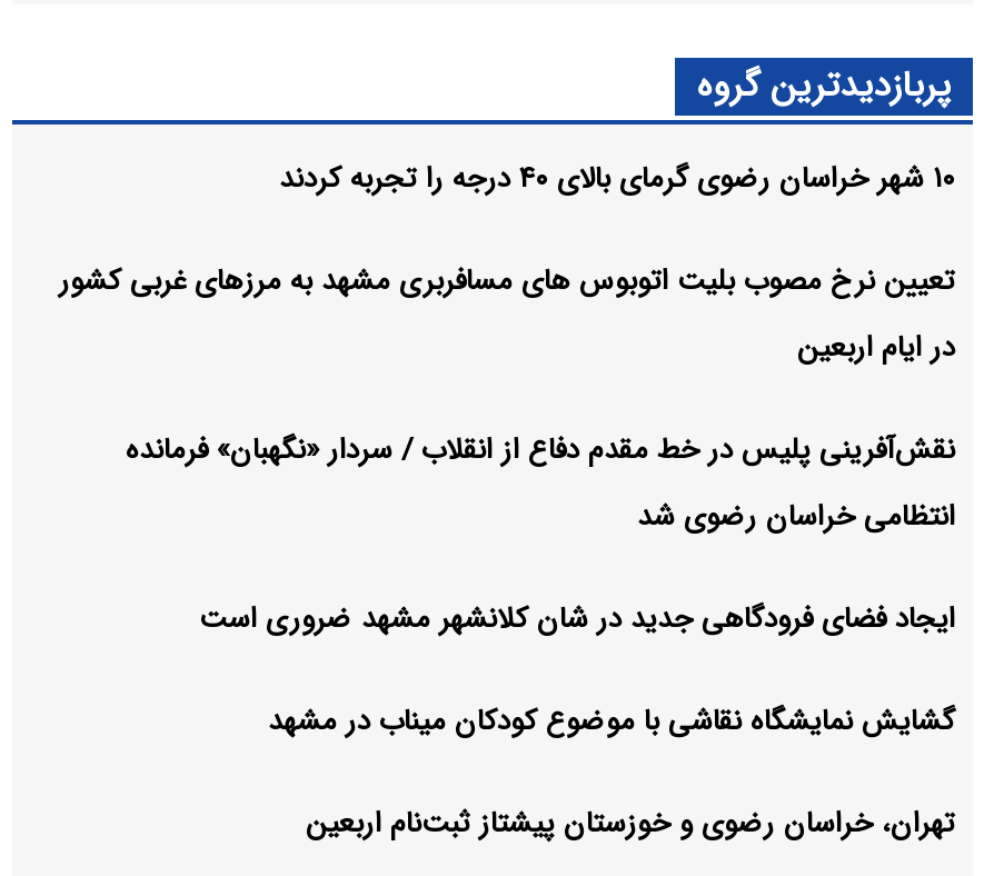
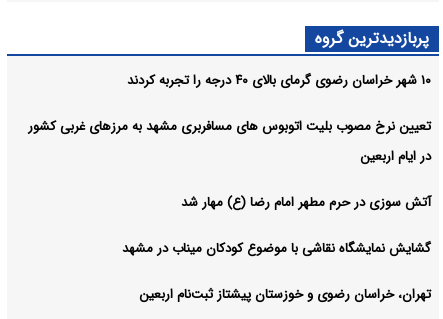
- نقش‌آفرینی پلیس در خط مقدم دفاع از انقلاب / سردار «نگهبان» فرمانده
- انتظامی خراسان رضوی شد
- ایجاد فضای فرودگاهی جدید در شان کلانشهر مشهد ضروری است
+ آتش‌ سوزی در حرم مطهر امام رضا (ع) مهار شد
